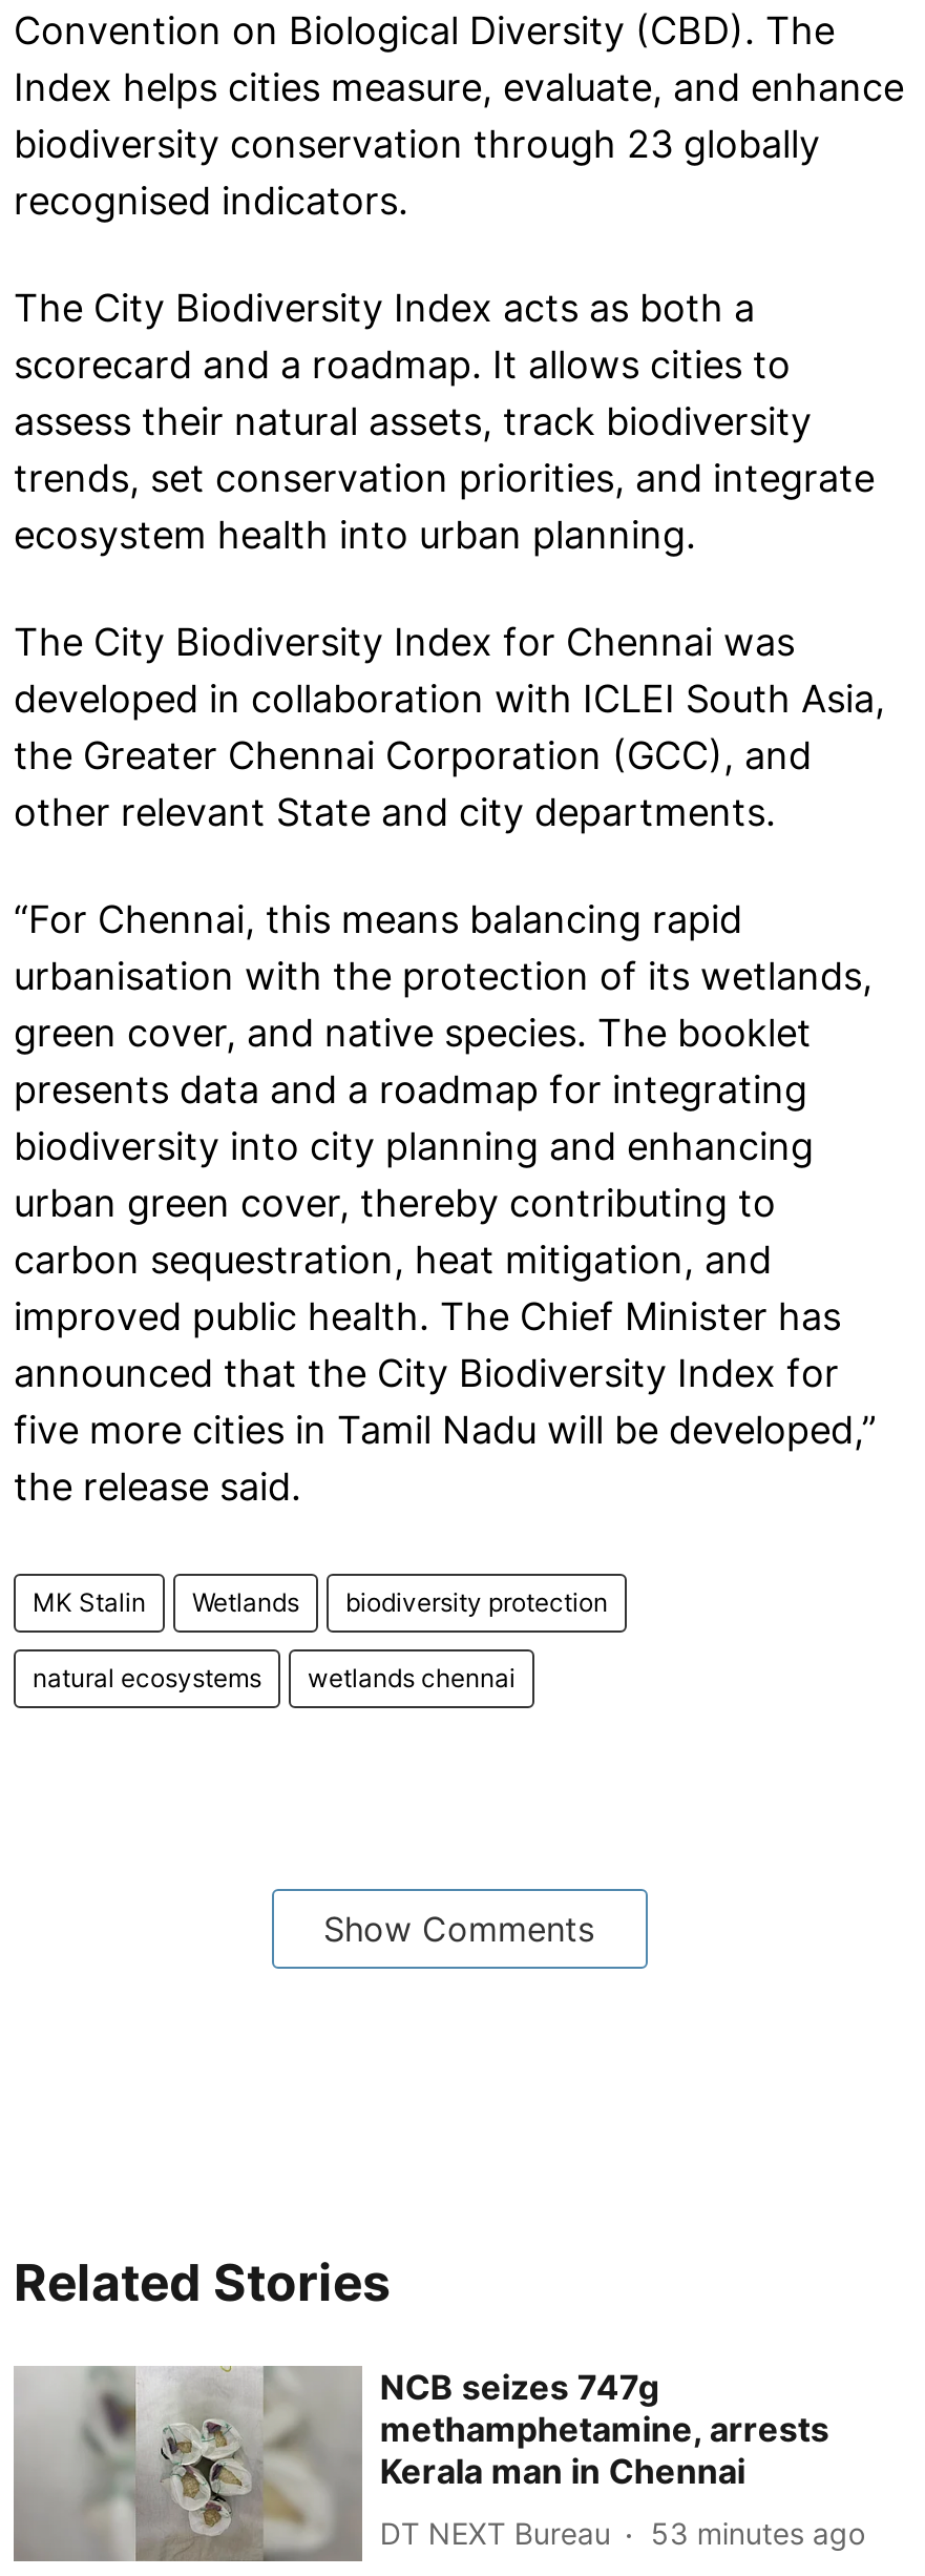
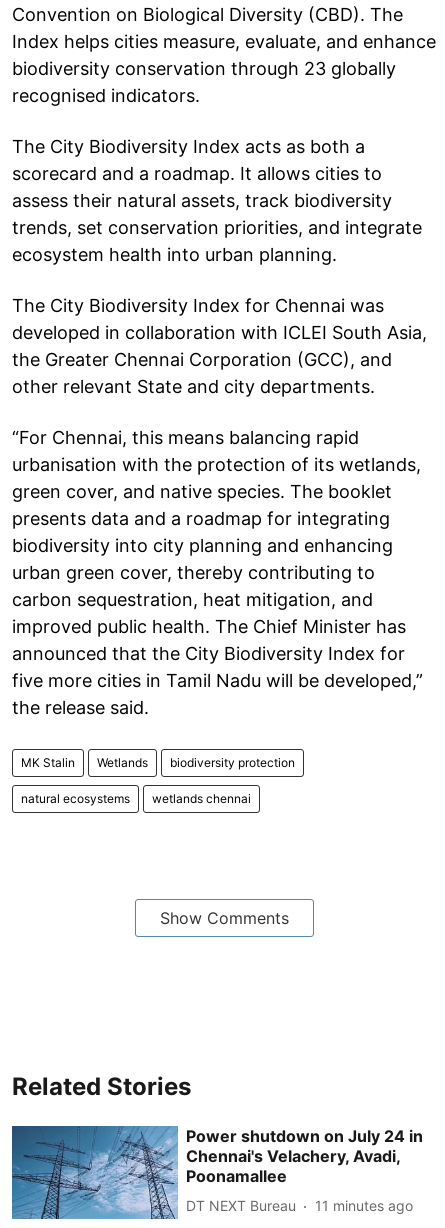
- [image]
- NCB seizes 747g
- methamphetamine, arrests
- Kerala man in Chennai
+ [image]
+ Power shutdown on July 24 in
+ Chennai's Velachery, Avadi,
+ Poonamallee

- DT NEXT Bureau 53 minutes ago
+ DT NEXT Bureau 11 minutes ago
